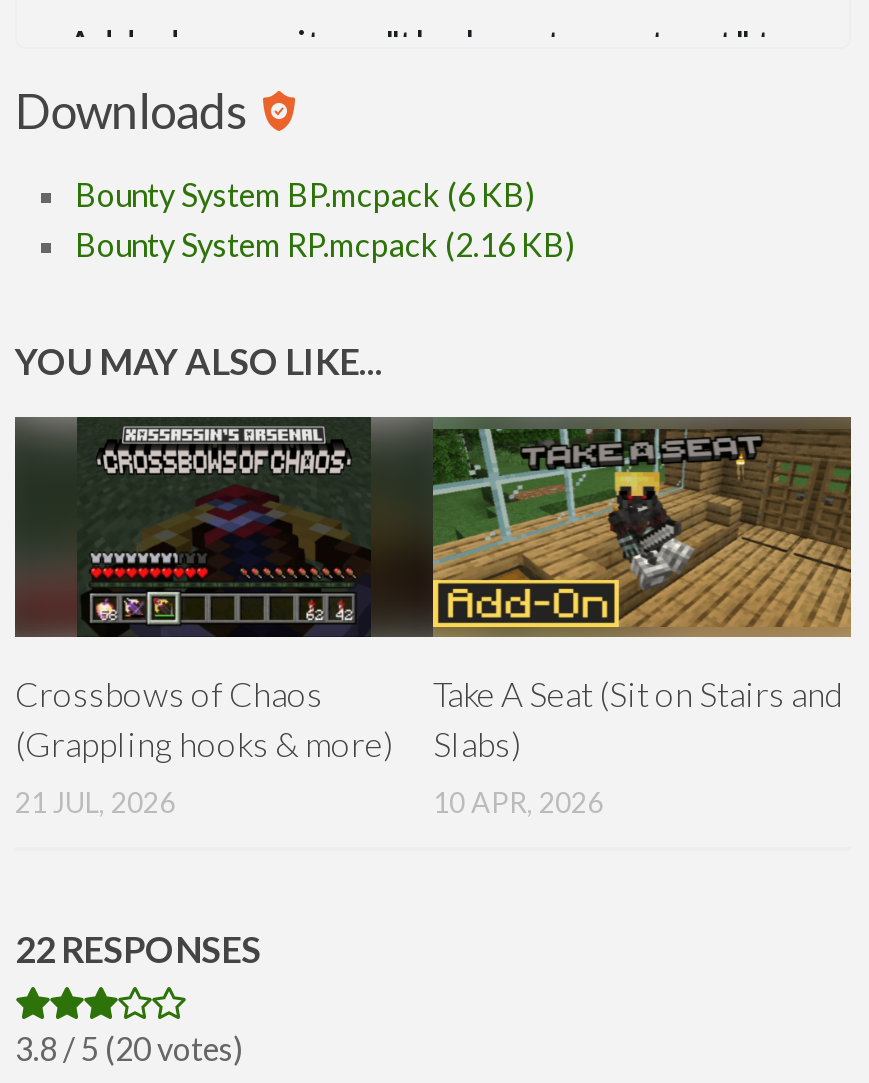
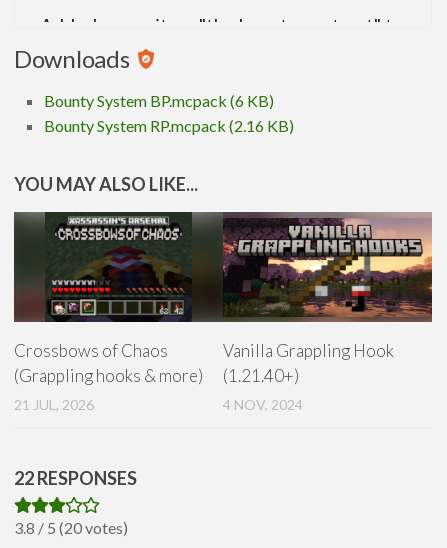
- [image]
- Take A Seat (Sit on Stairs and
- Slabs)
+ [image]
+ Vanilla Grappling Hook
+ (1.21.40+)

- 10 APR, 2026
+ 4 NOV, 2024
